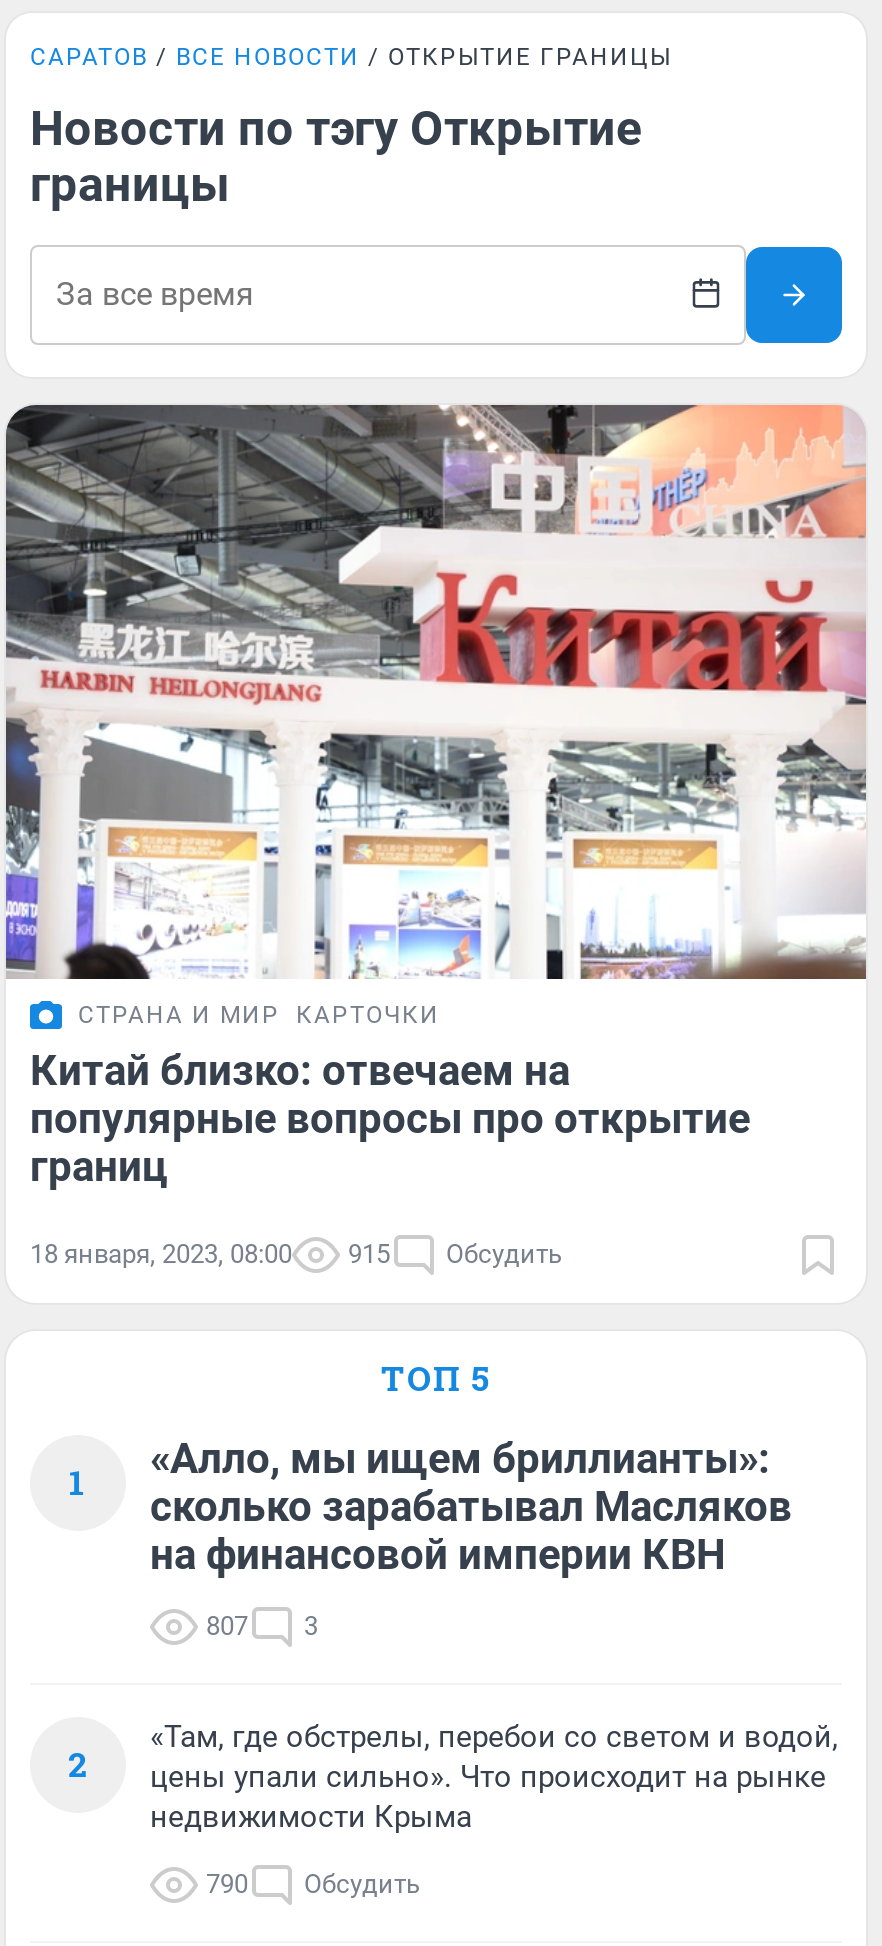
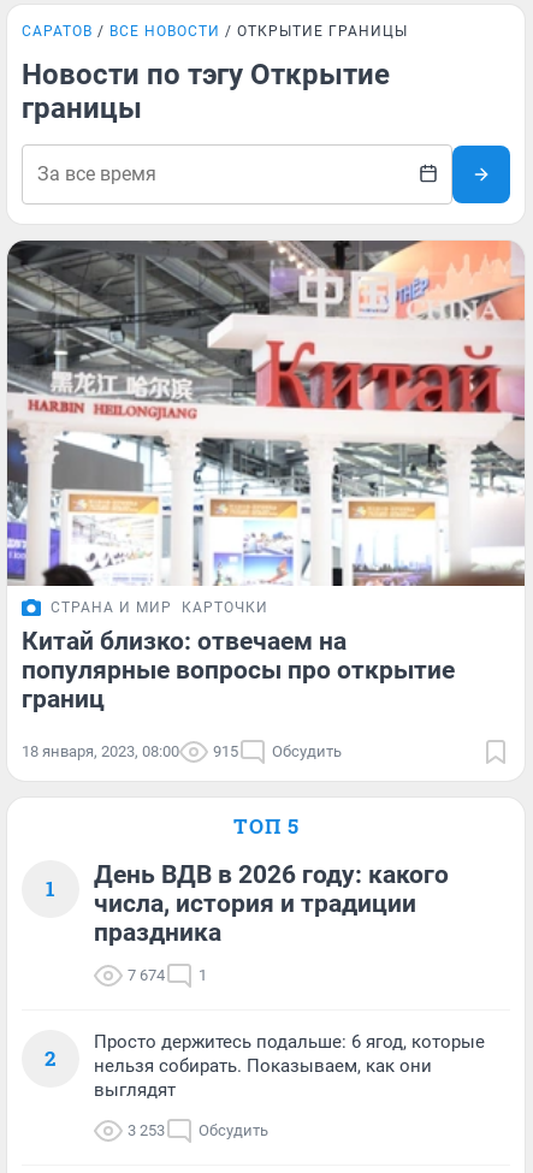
- «Алло, мы ищем бриллианты»:
- сколько зарабатывал Масляков
- на финансовой империи КВН
+ День ВДВ в 2026 году: какого
+ числа, история и традиции
+ праздника

- 807
- 3
+ 7 674
+ 1

- «Там, где обстрелы, перебои со светом и водой,
- цены упали сильно». Что происходит на рынке
- недвижимости Крыма
+ Просто держитесь подальше: 6 ягод, которые
+ нельзя собирать. Показываем, как они
+ выглядят

- 790 Обсудить
+ 3 253 Обсудить
